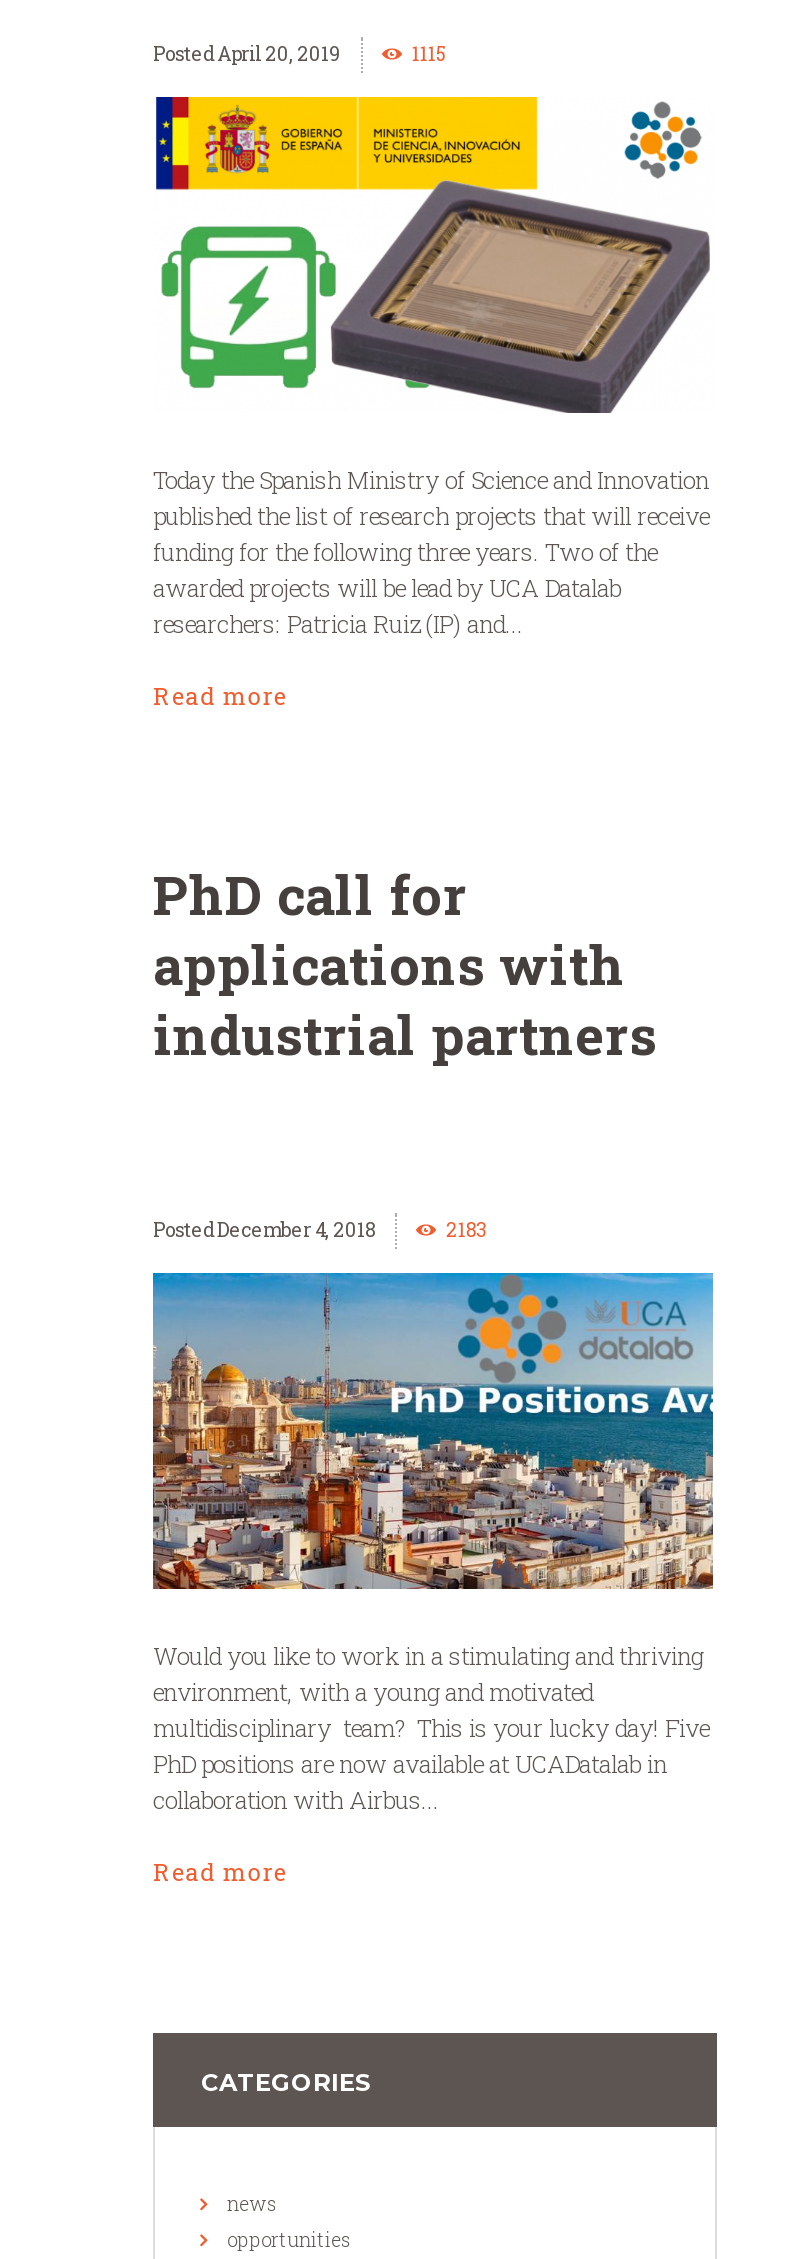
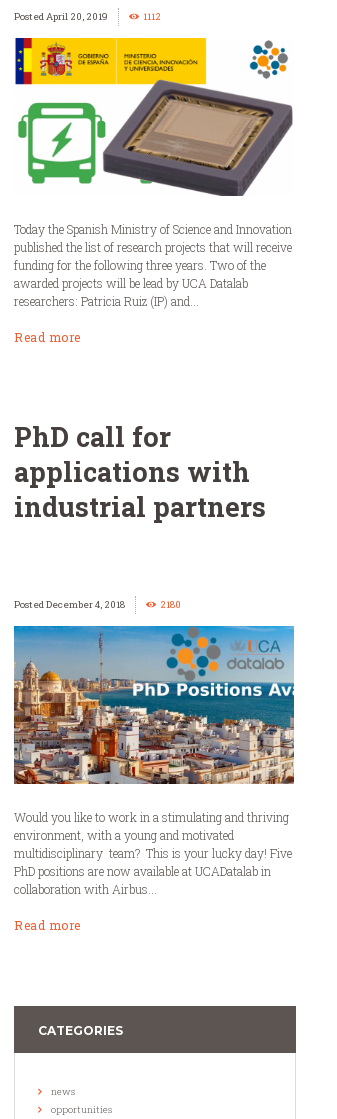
- 1115
+ 1112

- 2183
+ 2180
